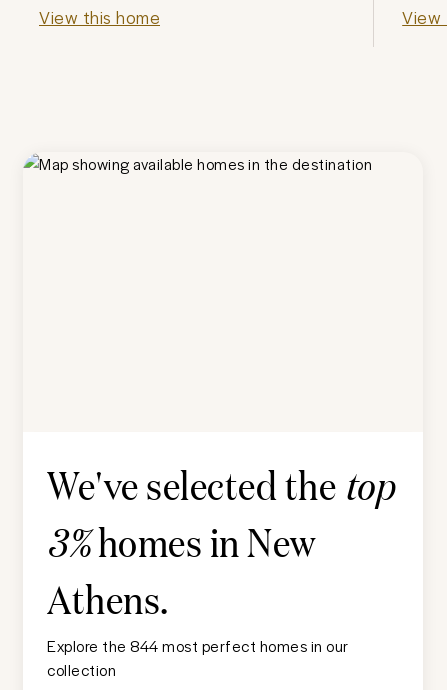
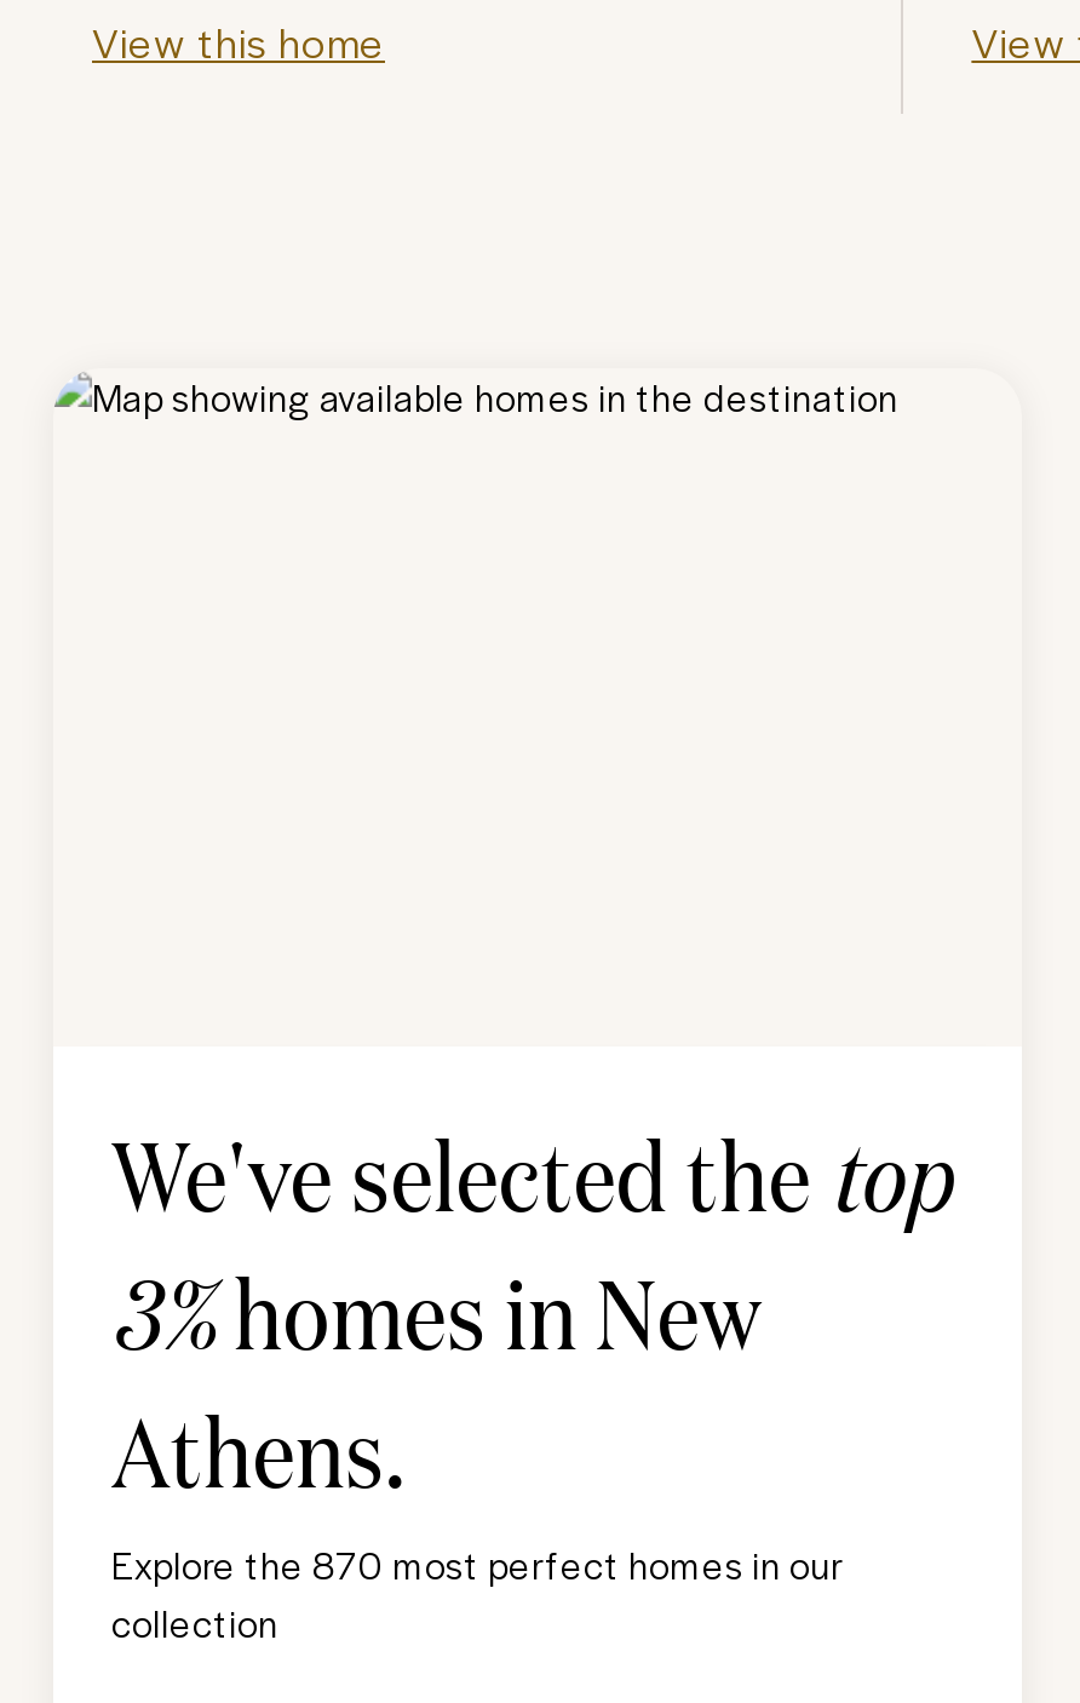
- Explore the 844 most perfect homes in our
+ Explore the 870 most perfect homes in our
